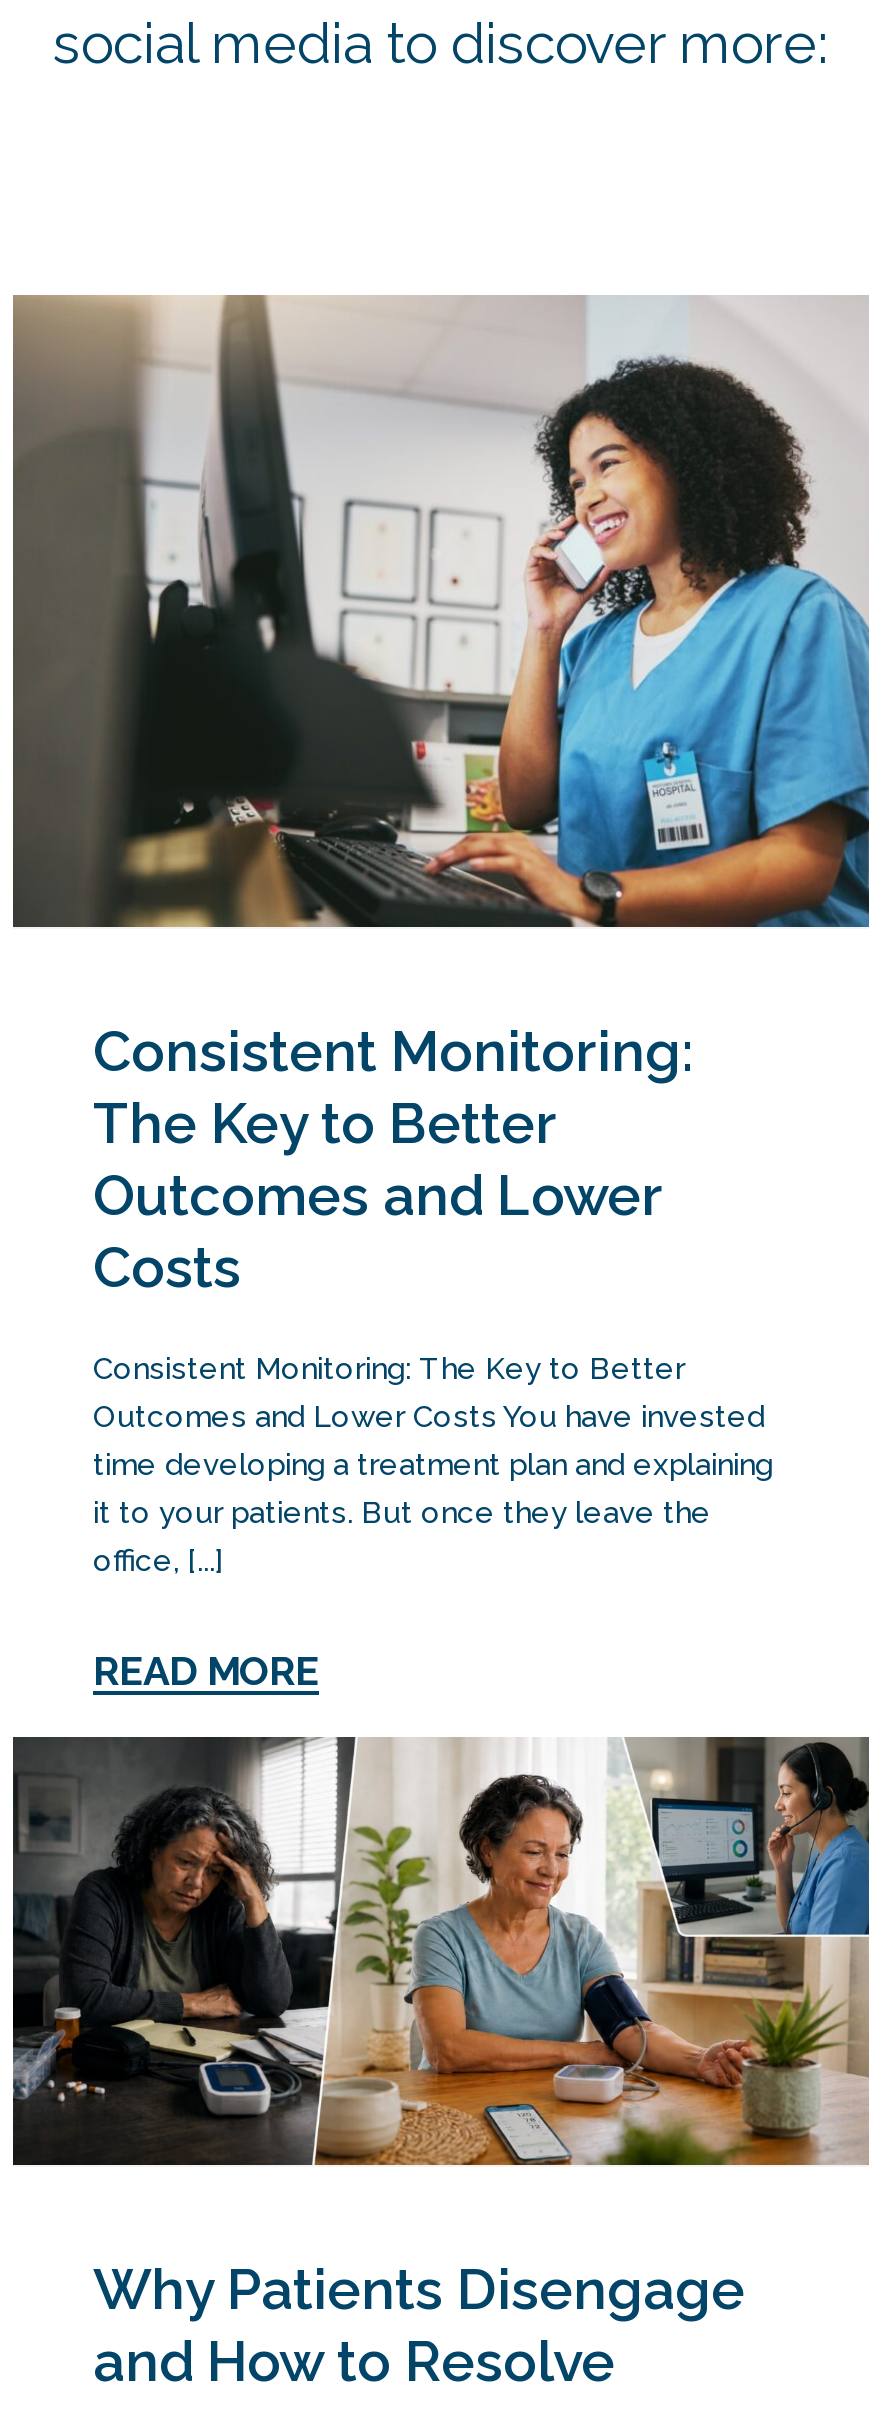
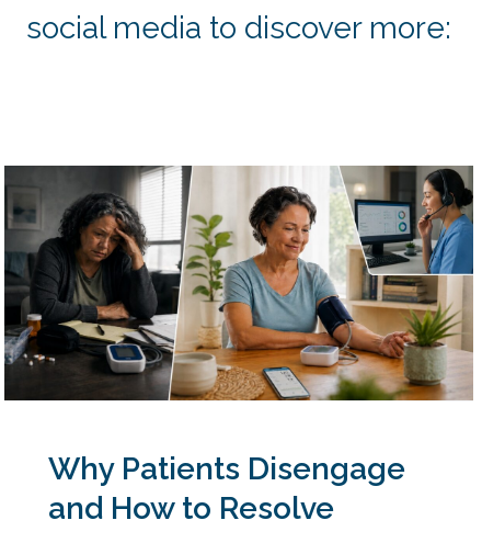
- [image]

- Consistent Monitoring:
- The Key to Better
- Outcomes and Lower
- Costs
- Consistent Monitoring: The Key to Better
- Outcomes and Lower Costs You have invested
- time developing a treatment plan and explaining
- it to your patients. But once they leave the
- office, [...]
- READ MORE
